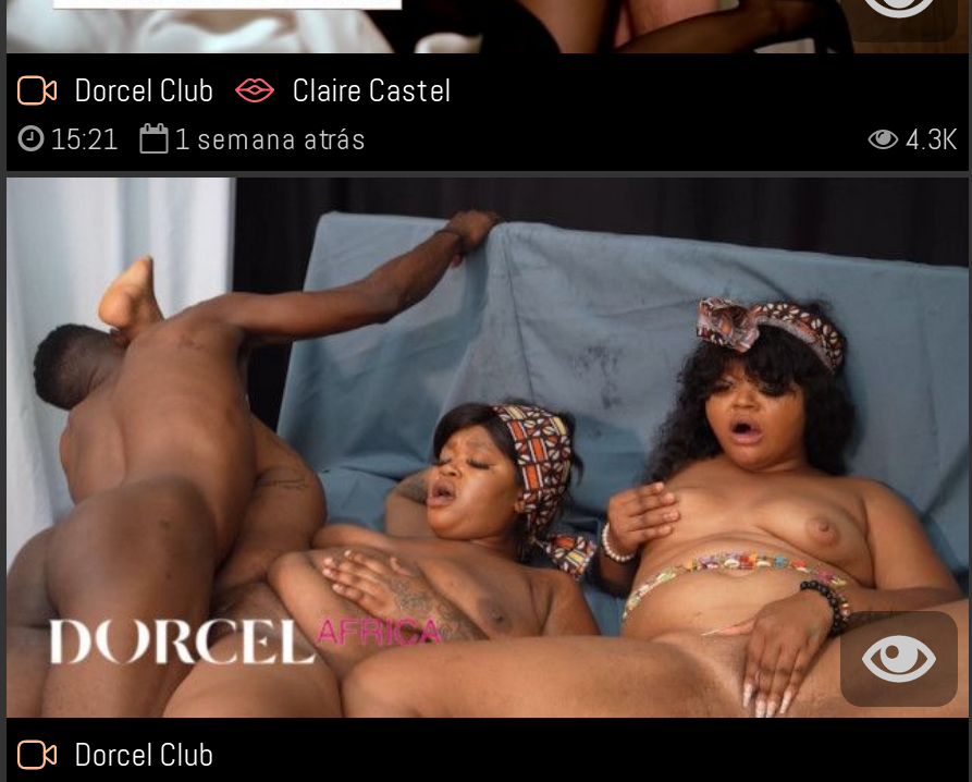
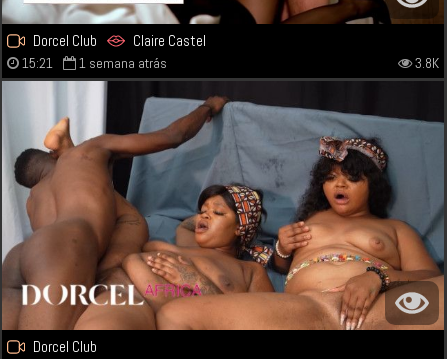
- 4.3K
+ 3.8K
